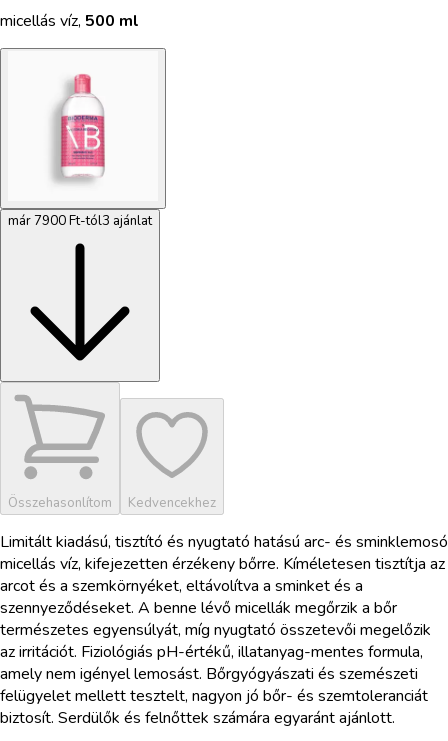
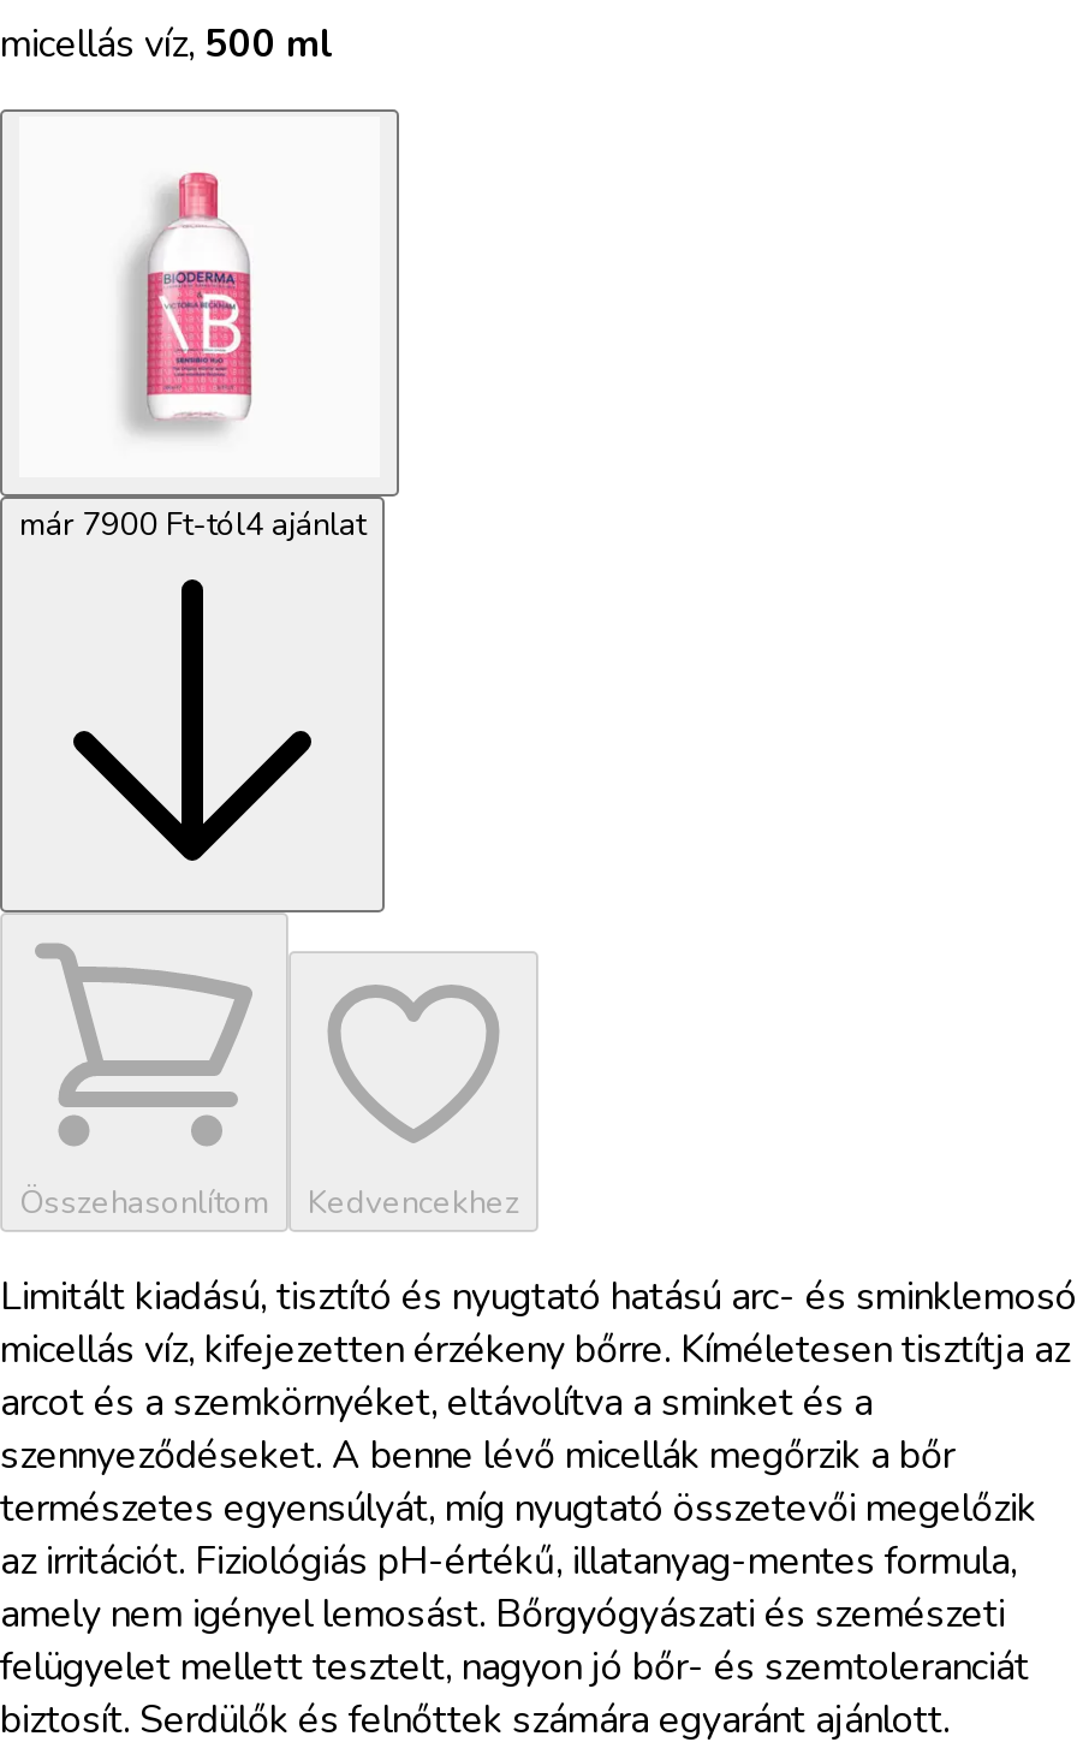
- már 7900 Ft-tól3 ajánlat
+ már 7900 Ft-tól4 ajánlat
